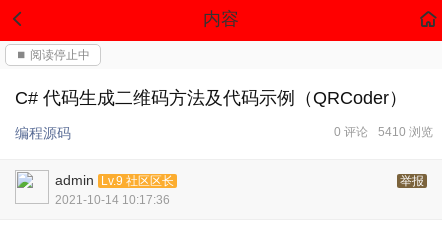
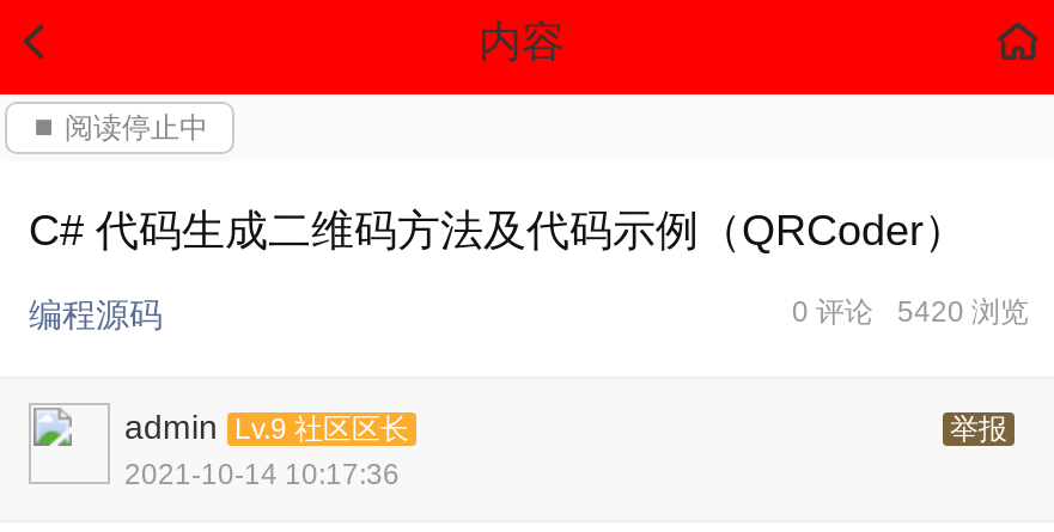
- 0 评论 5410 浏览
+ 0 评论 5420 浏览
